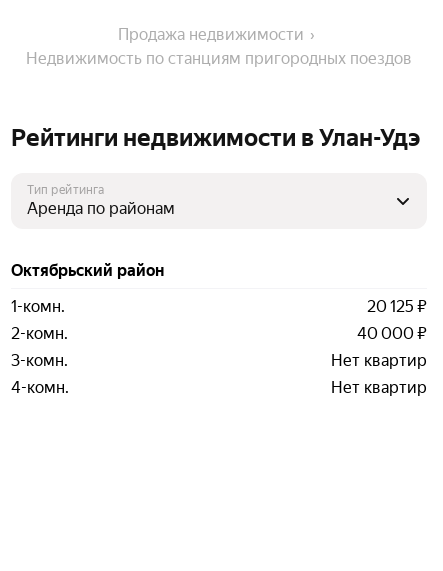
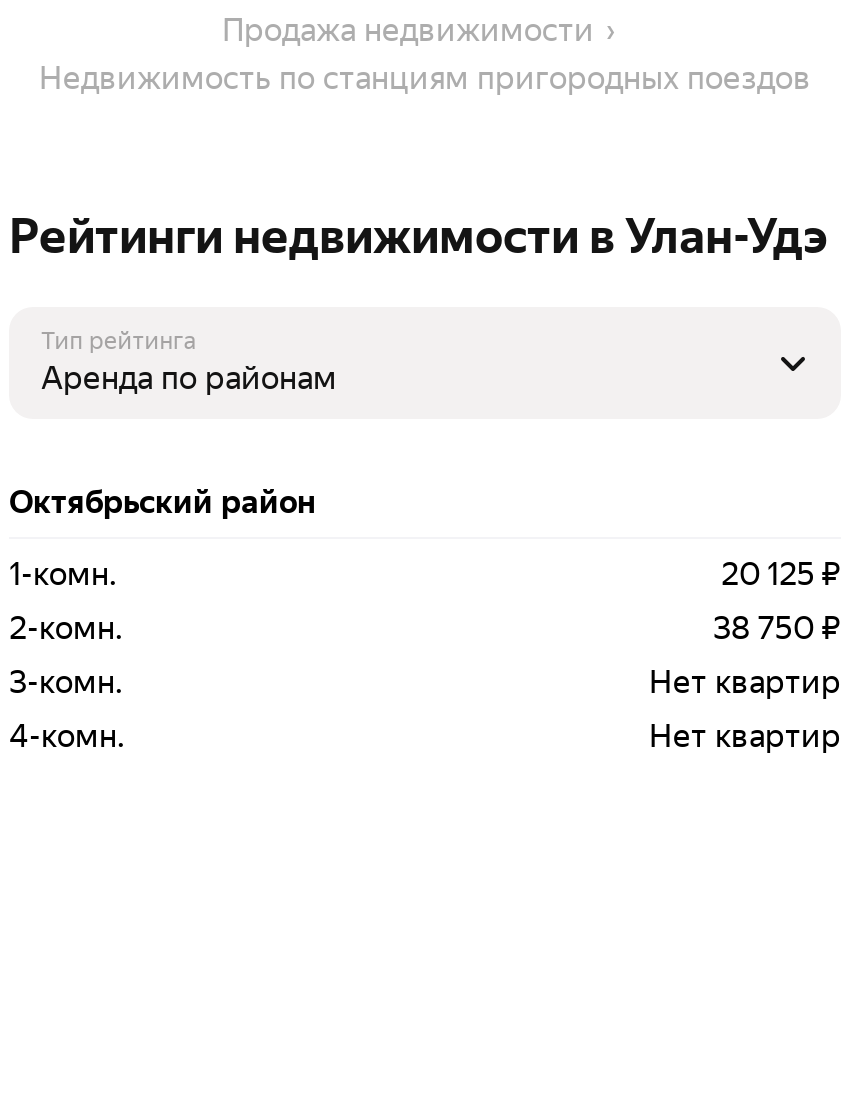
- 40 000 ₽
+ 38 750 ₽
